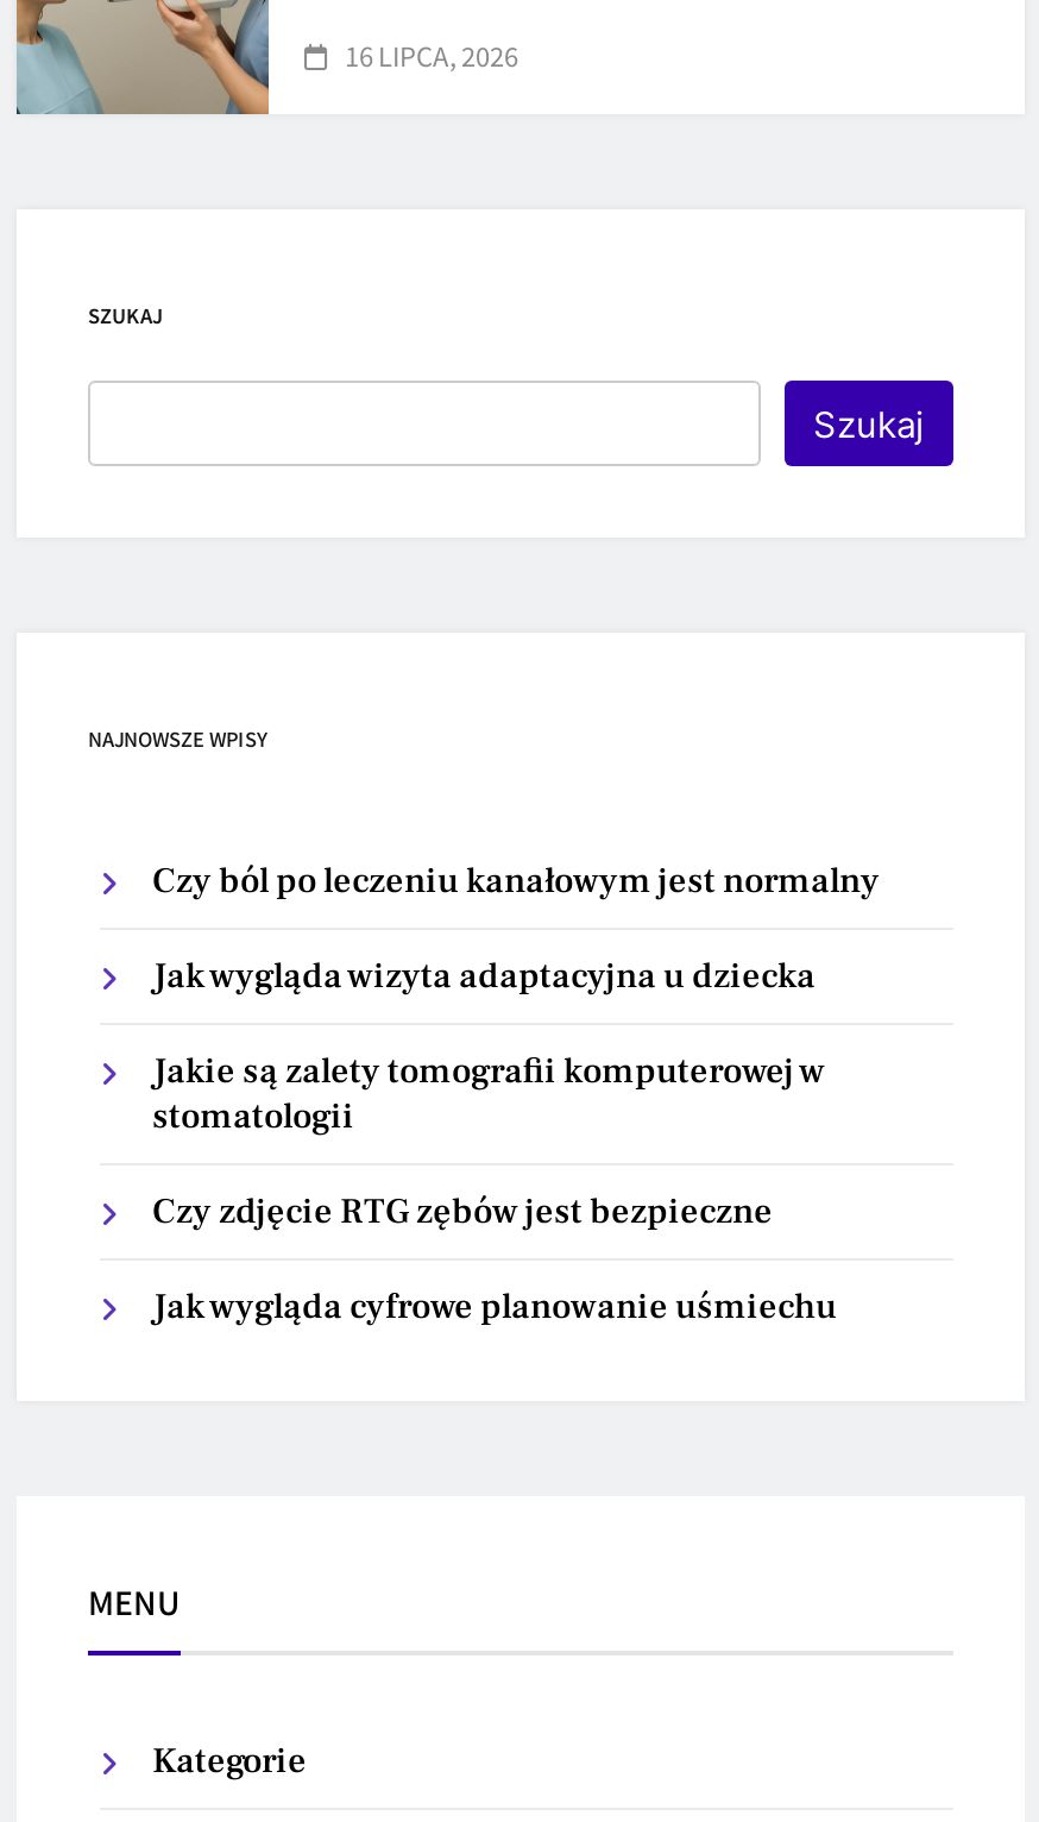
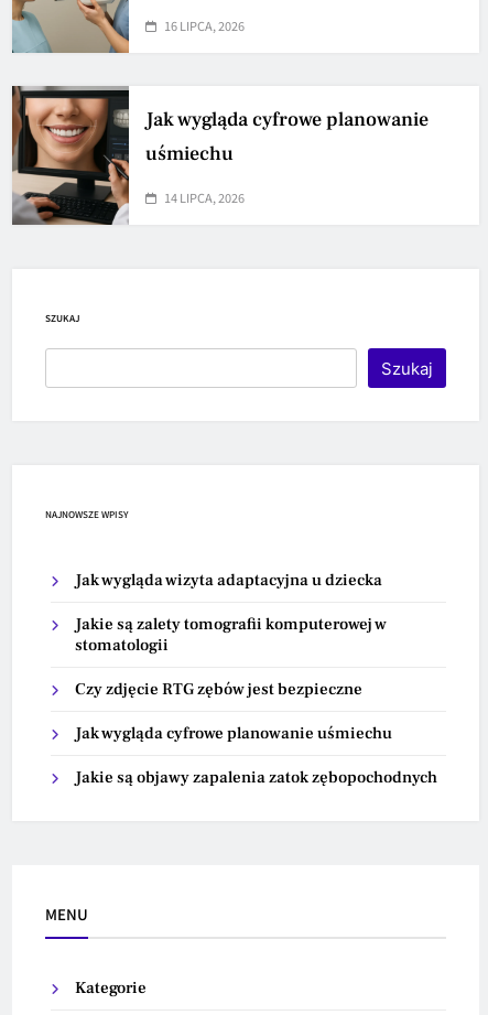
+ [image]
+ Jak wygląda cyfrowe planowanie
+ uśmiechu
+ 14 LIPCA, 2026

- Czy ból po leczeniu kanałowym jest normalny

+ Jakie są objawy zapalenia zatok zębopochodnych
